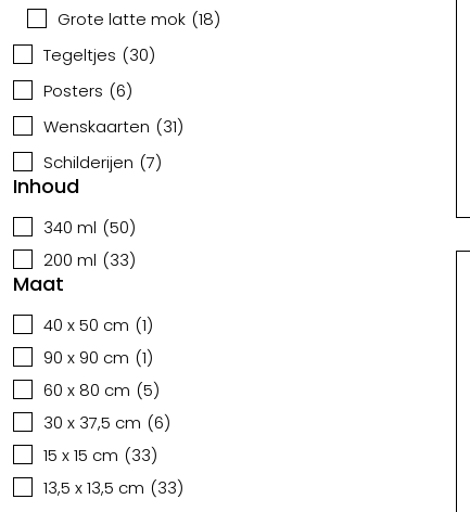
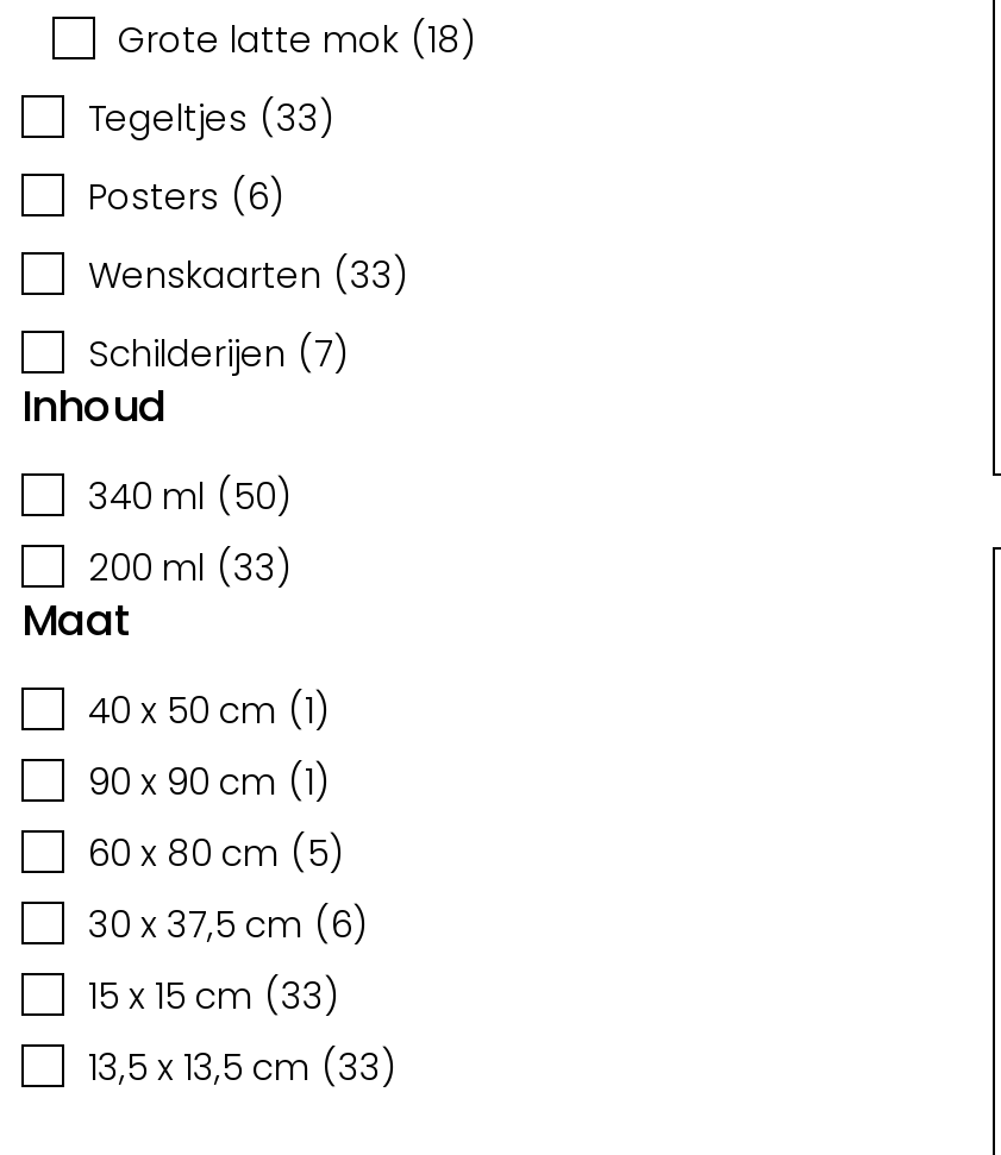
- Tegeltjes (30)
+ Tegeltjes (33)

- Wenskaarten (31)
+ Wenskaarten (33)
